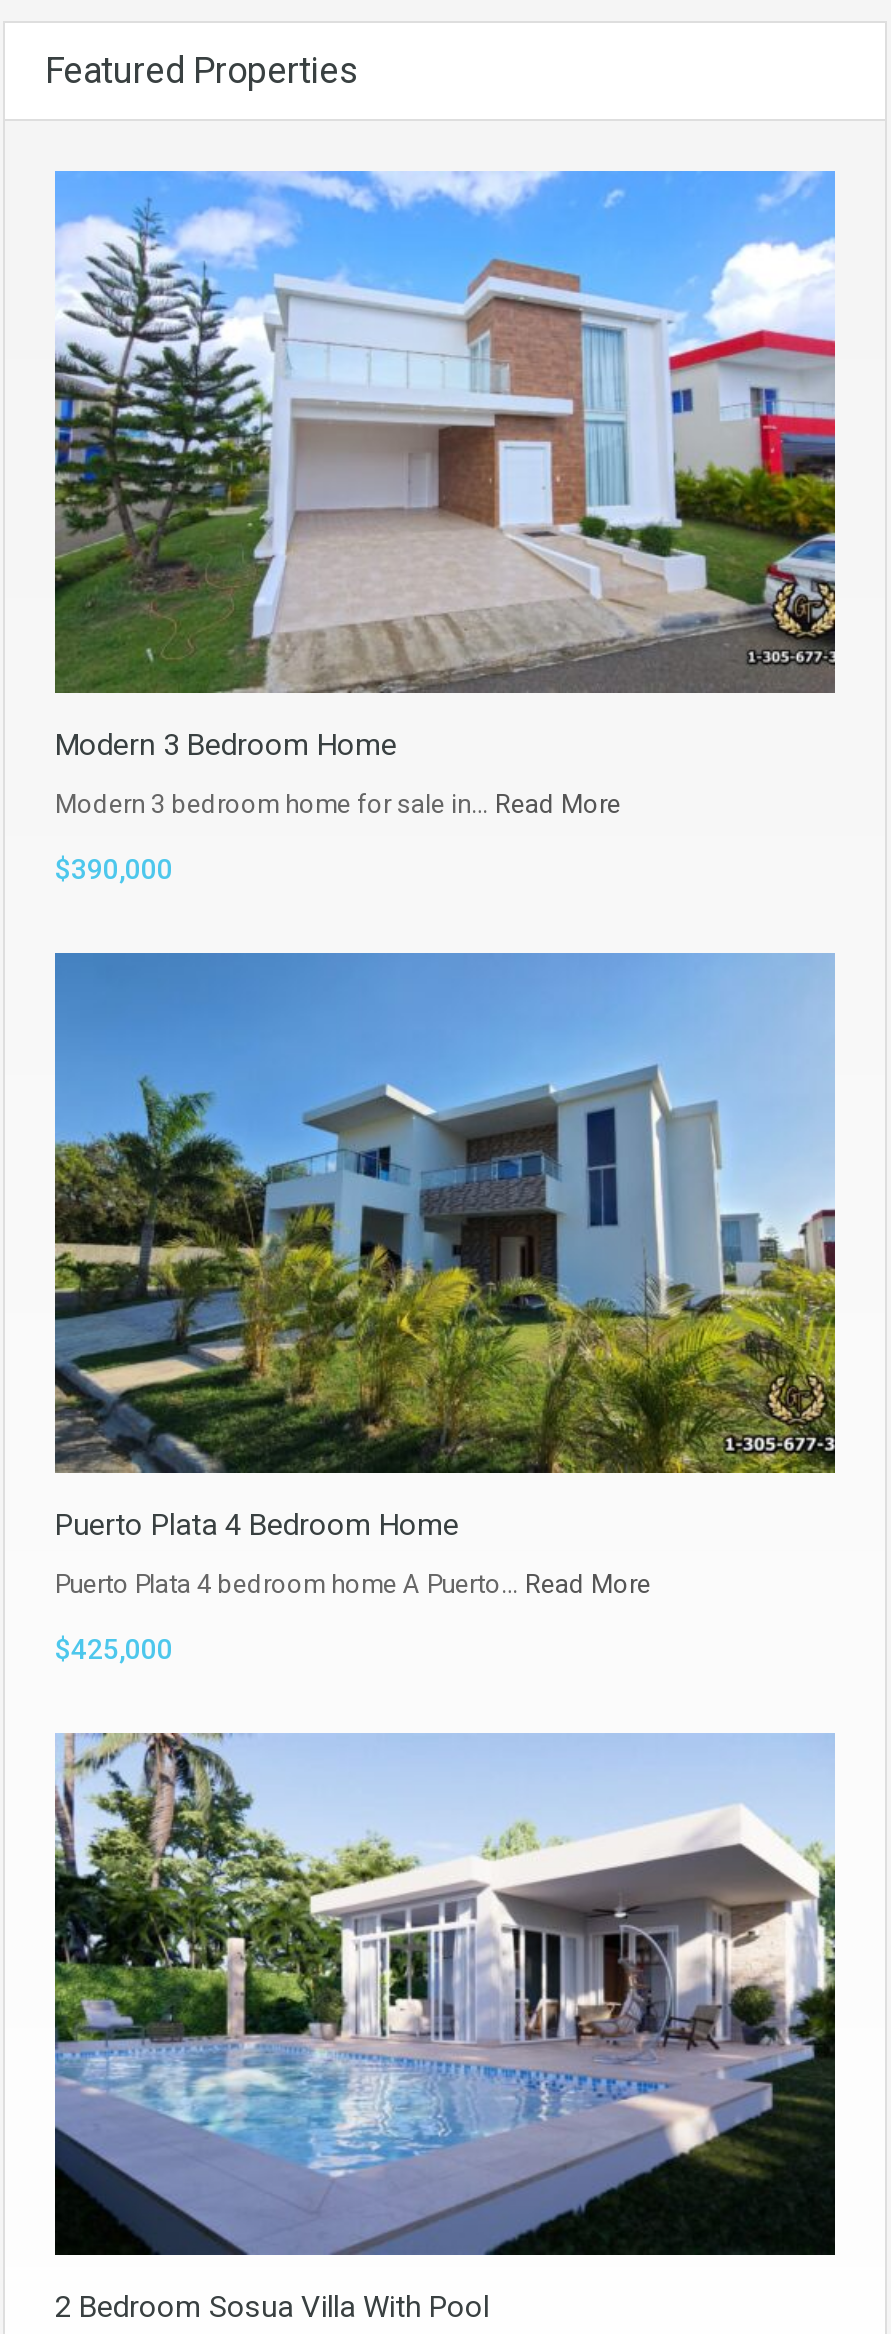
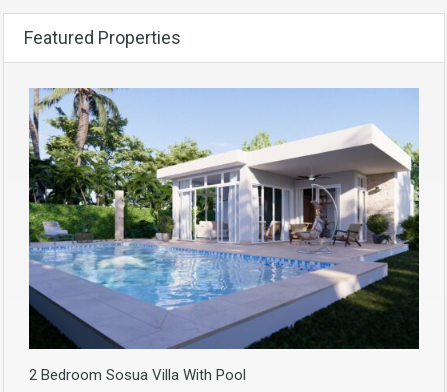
- [image]
- Modern 3 Bedroom Home
- Modern 3 bedroom home for sale in… Read More
- $390,000

- [image]
- Puerto Plata 4 Bedroom Home
- Puerto Plata 4 bedroom home A Puerto… Read More
- $425,000
